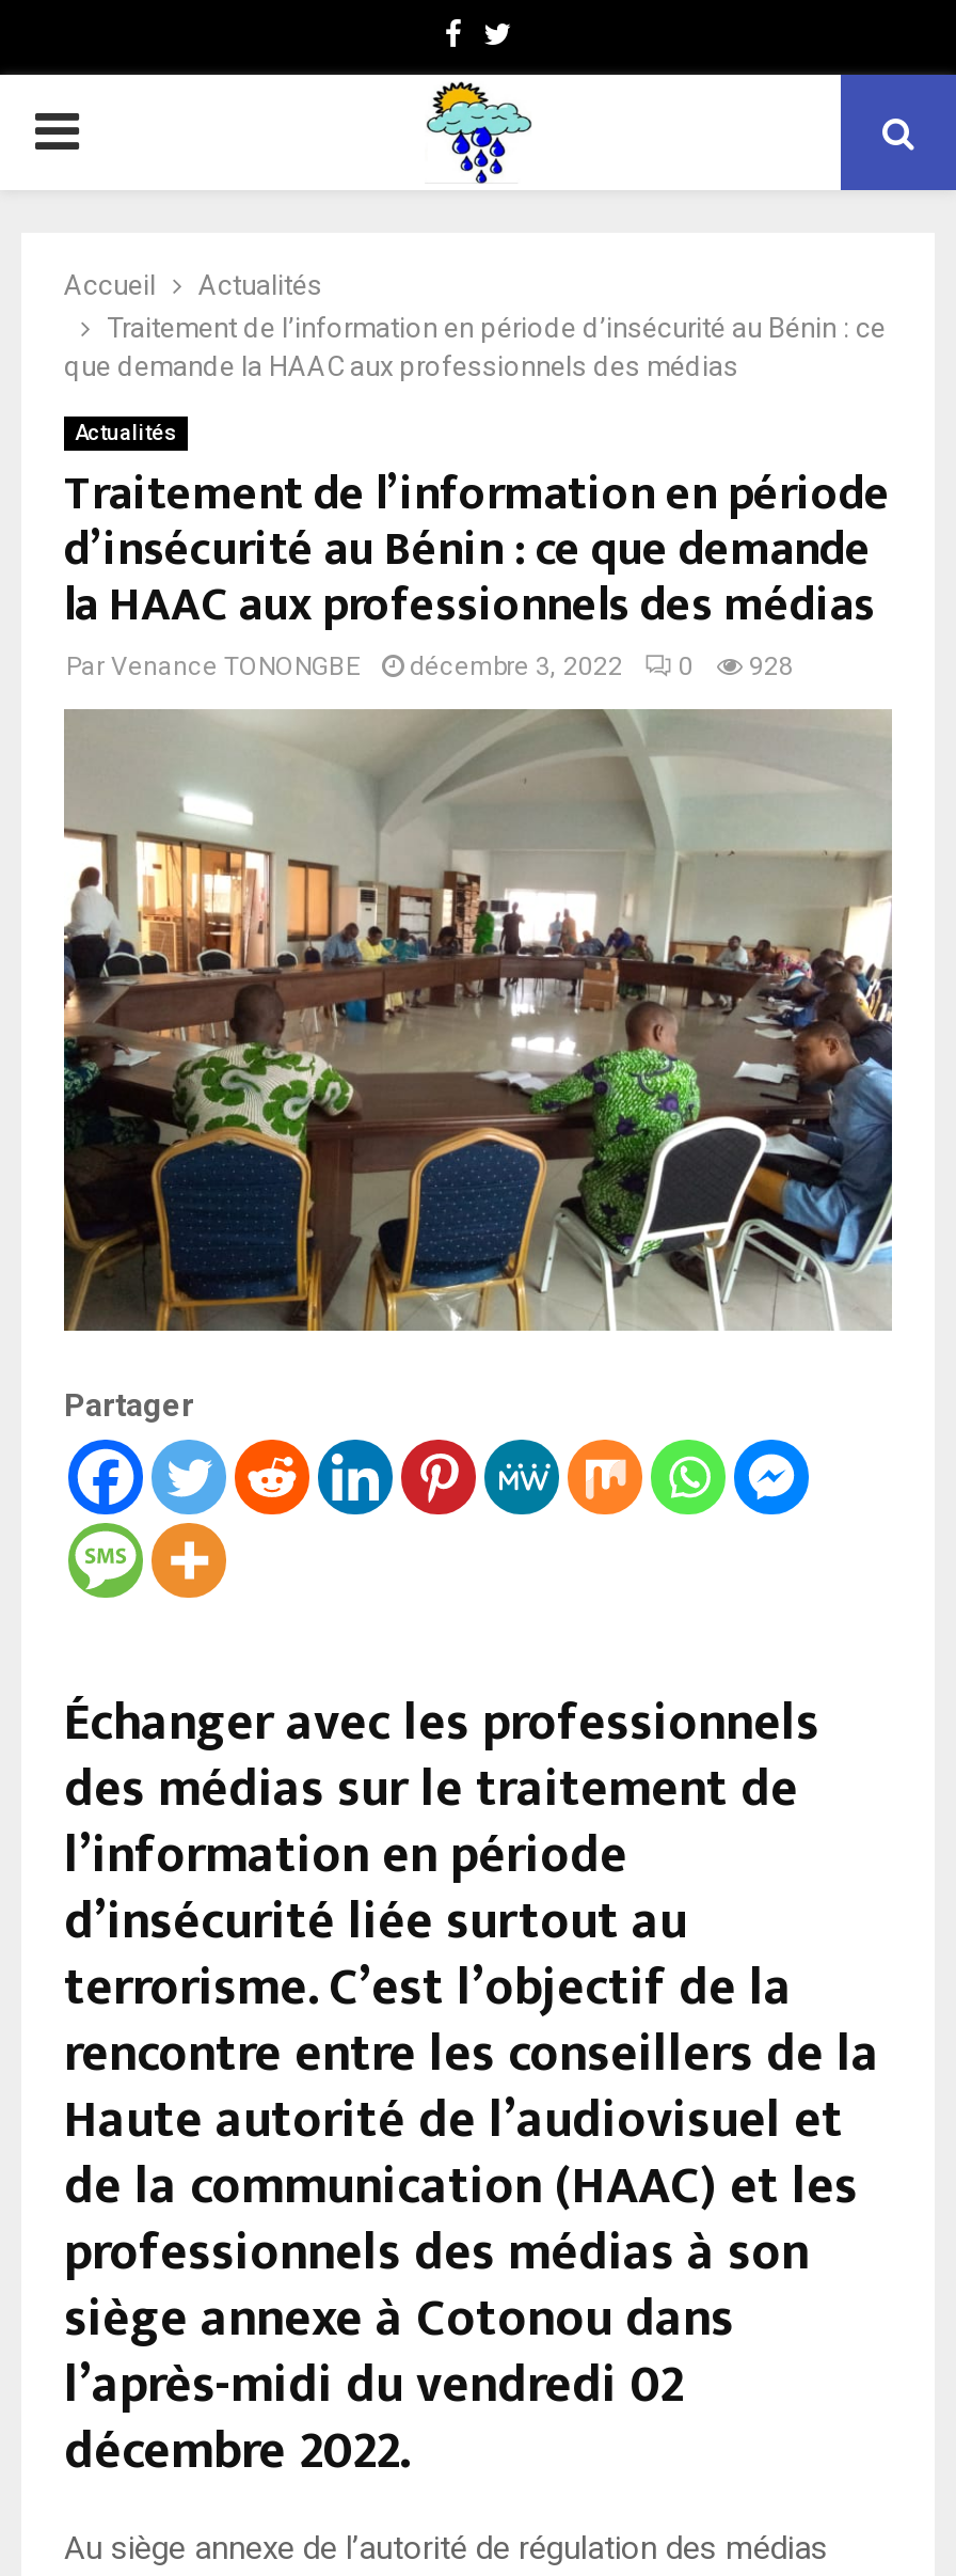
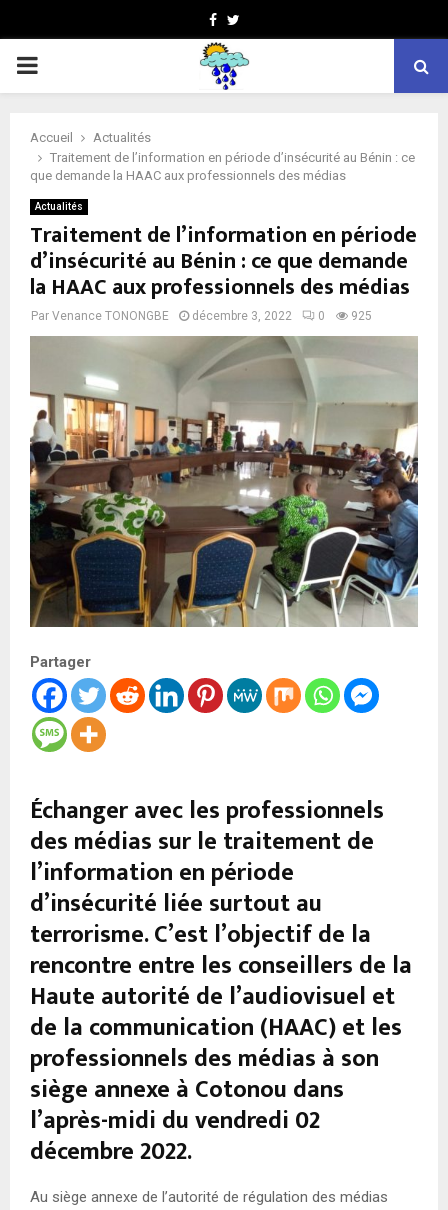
- Par Venance TONONGBE décembre 3, 2022 0 928
+ Par Venance TONONGBE décembre 3, 2022 0 925
